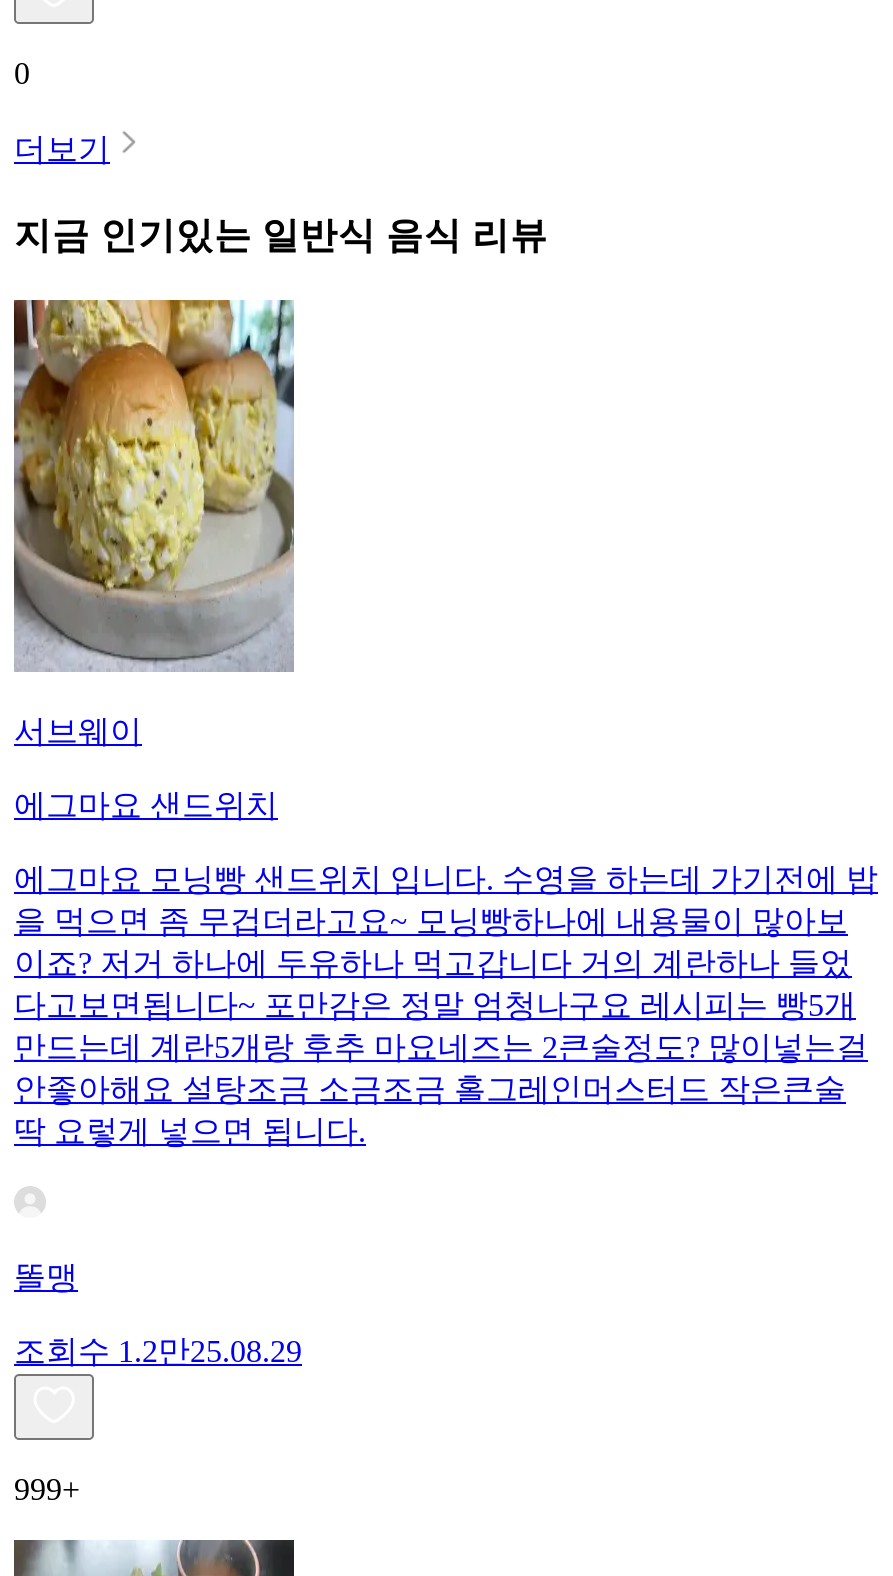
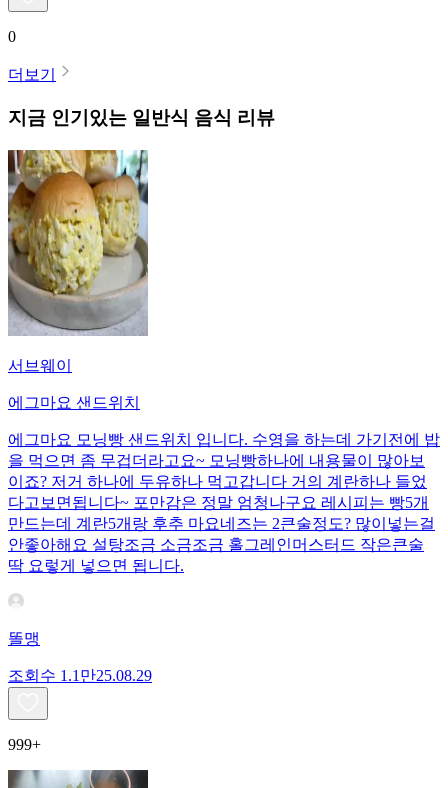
- 조회수 1.2만 25.08.29
+ 조회수 1.1만 25.08.29
